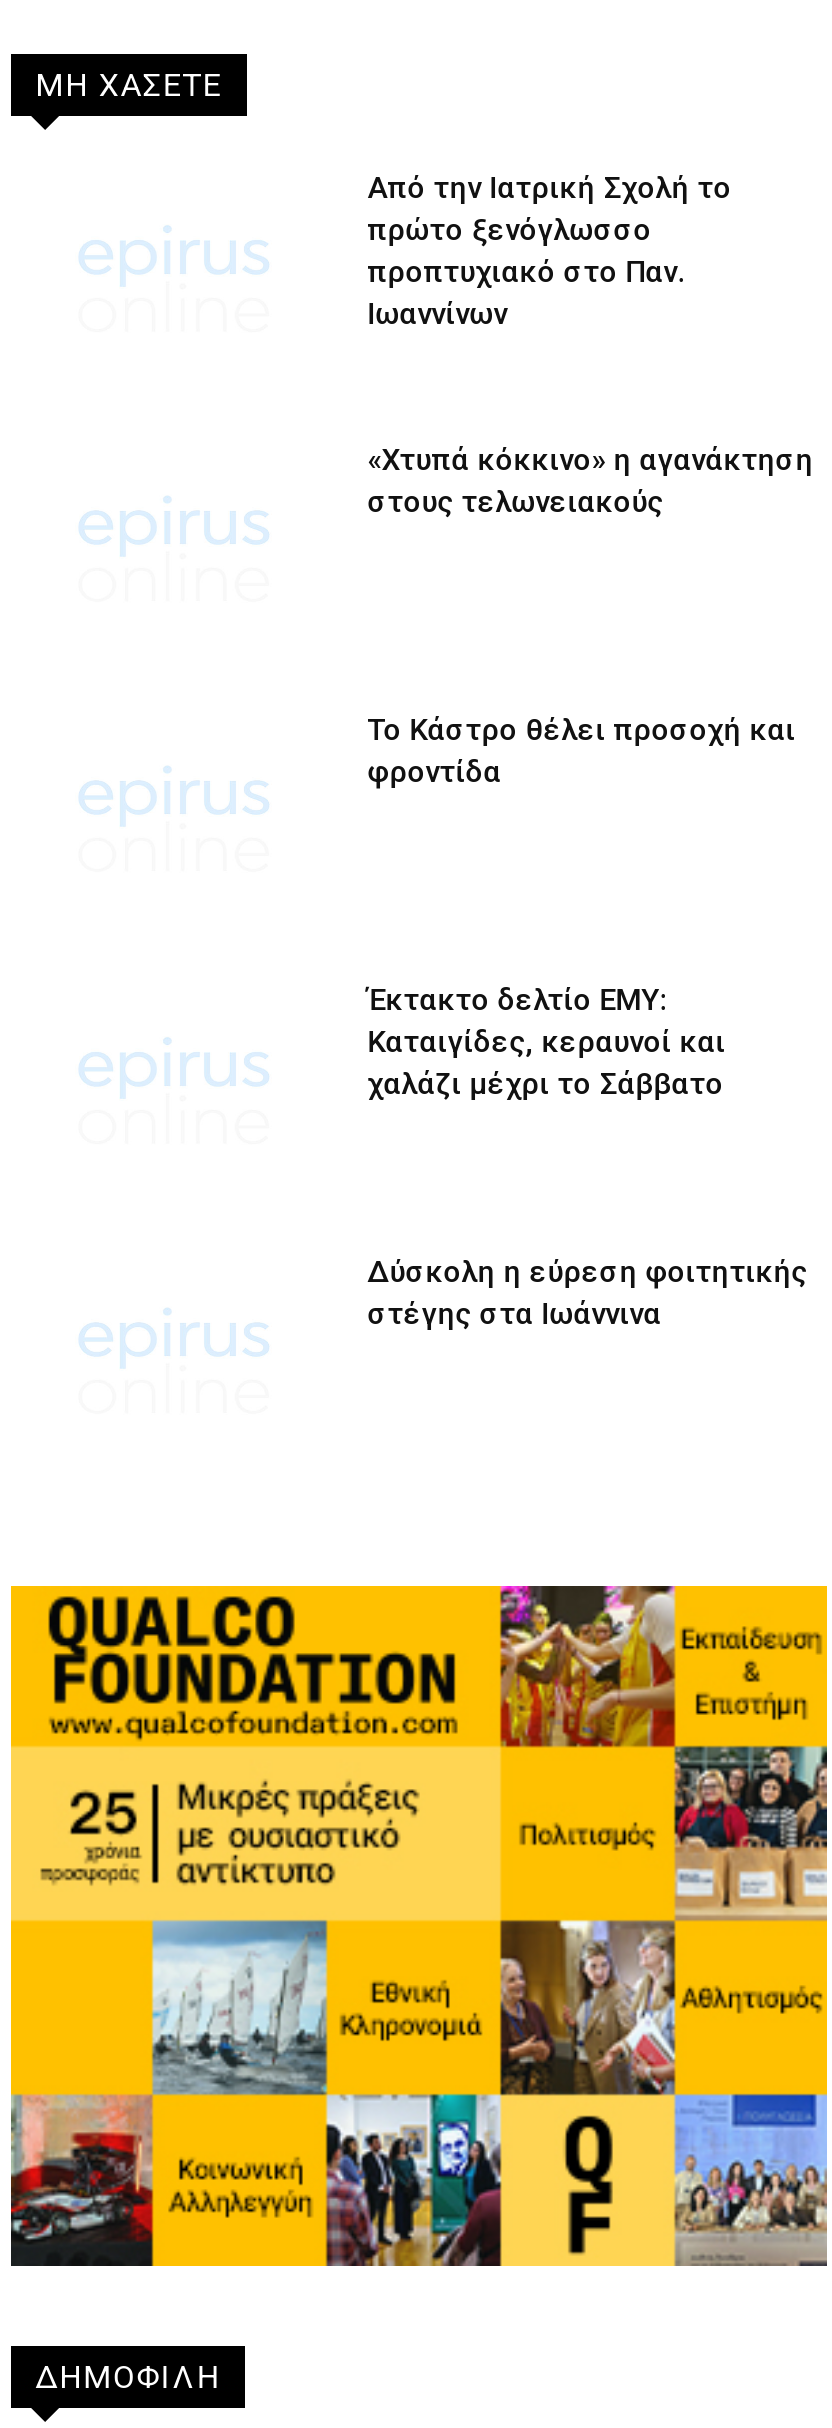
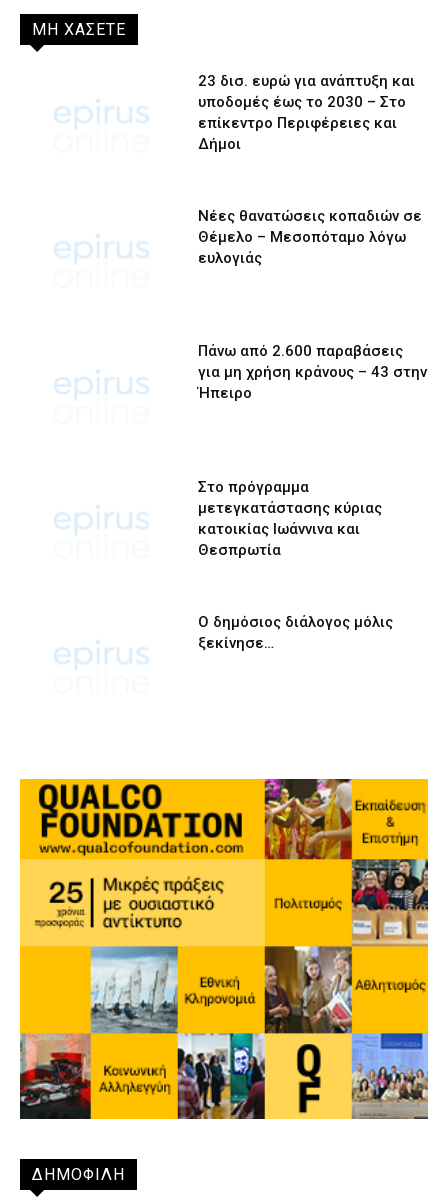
- Από την Ιατρική Σχολή το
- πρώτο ξενόγλωσσο
- προπτυχιακό στο Παν.
- Ιωαννίνων
+ 23 δισ. ευρώ για ανάπτυξη και
+ υποδομές έως το 2030 – Στο
+ επίκεντρο Περιφέρειες και
+ Δήμοι

- «Χτυπά κόκκινο» η αγανάκτηση
- στους τελωνειακούς
+ Νέες θανατώσεις κοπαδιών σε
+ Θέμελο – Μεσοπόταμο λόγω
+ ευλογιάς

- Το Κάστρο θέλει προσοχή και
- φροντίδα
+ Πάνω από 2.600 παραβάσεις
+ για μη χρήση κράνους – 43 στην
+ Ήπειρο

- Έκτακτο δελτίο ΕΜΥ:
- Καταιγίδες, κεραυνοί και
- χαλάζι μέχρι το Σάββατο
+ Στο πρόγραμμα
+ μετεγκατάστασης κύριας
+ κατοικίας Ιωάννινα και
+ Θεσπρωτία

- Δύσκολη η εύρεση φοιτητικής
- στέγης στα Ιωάννινα
+ Ο δημόσιος διάλογος μόλις
+ ξεκίνησε…
